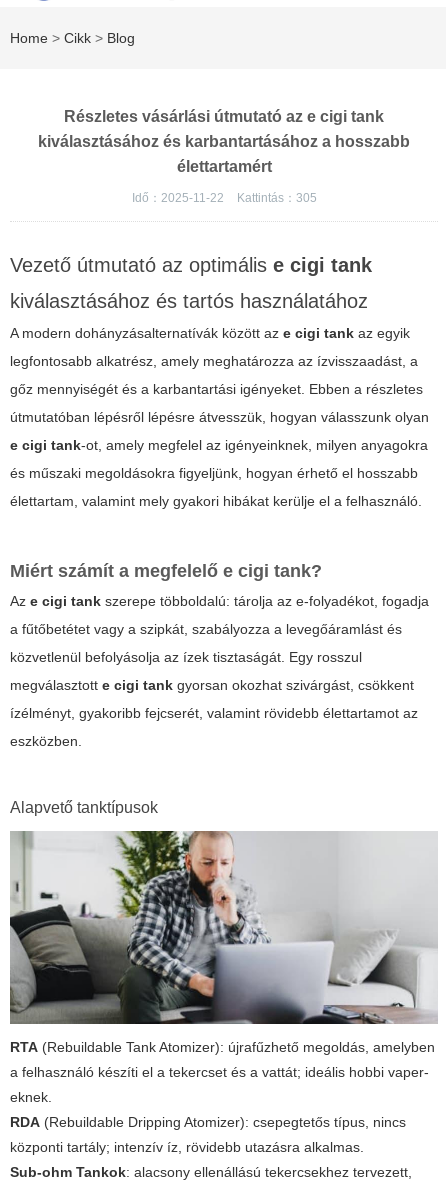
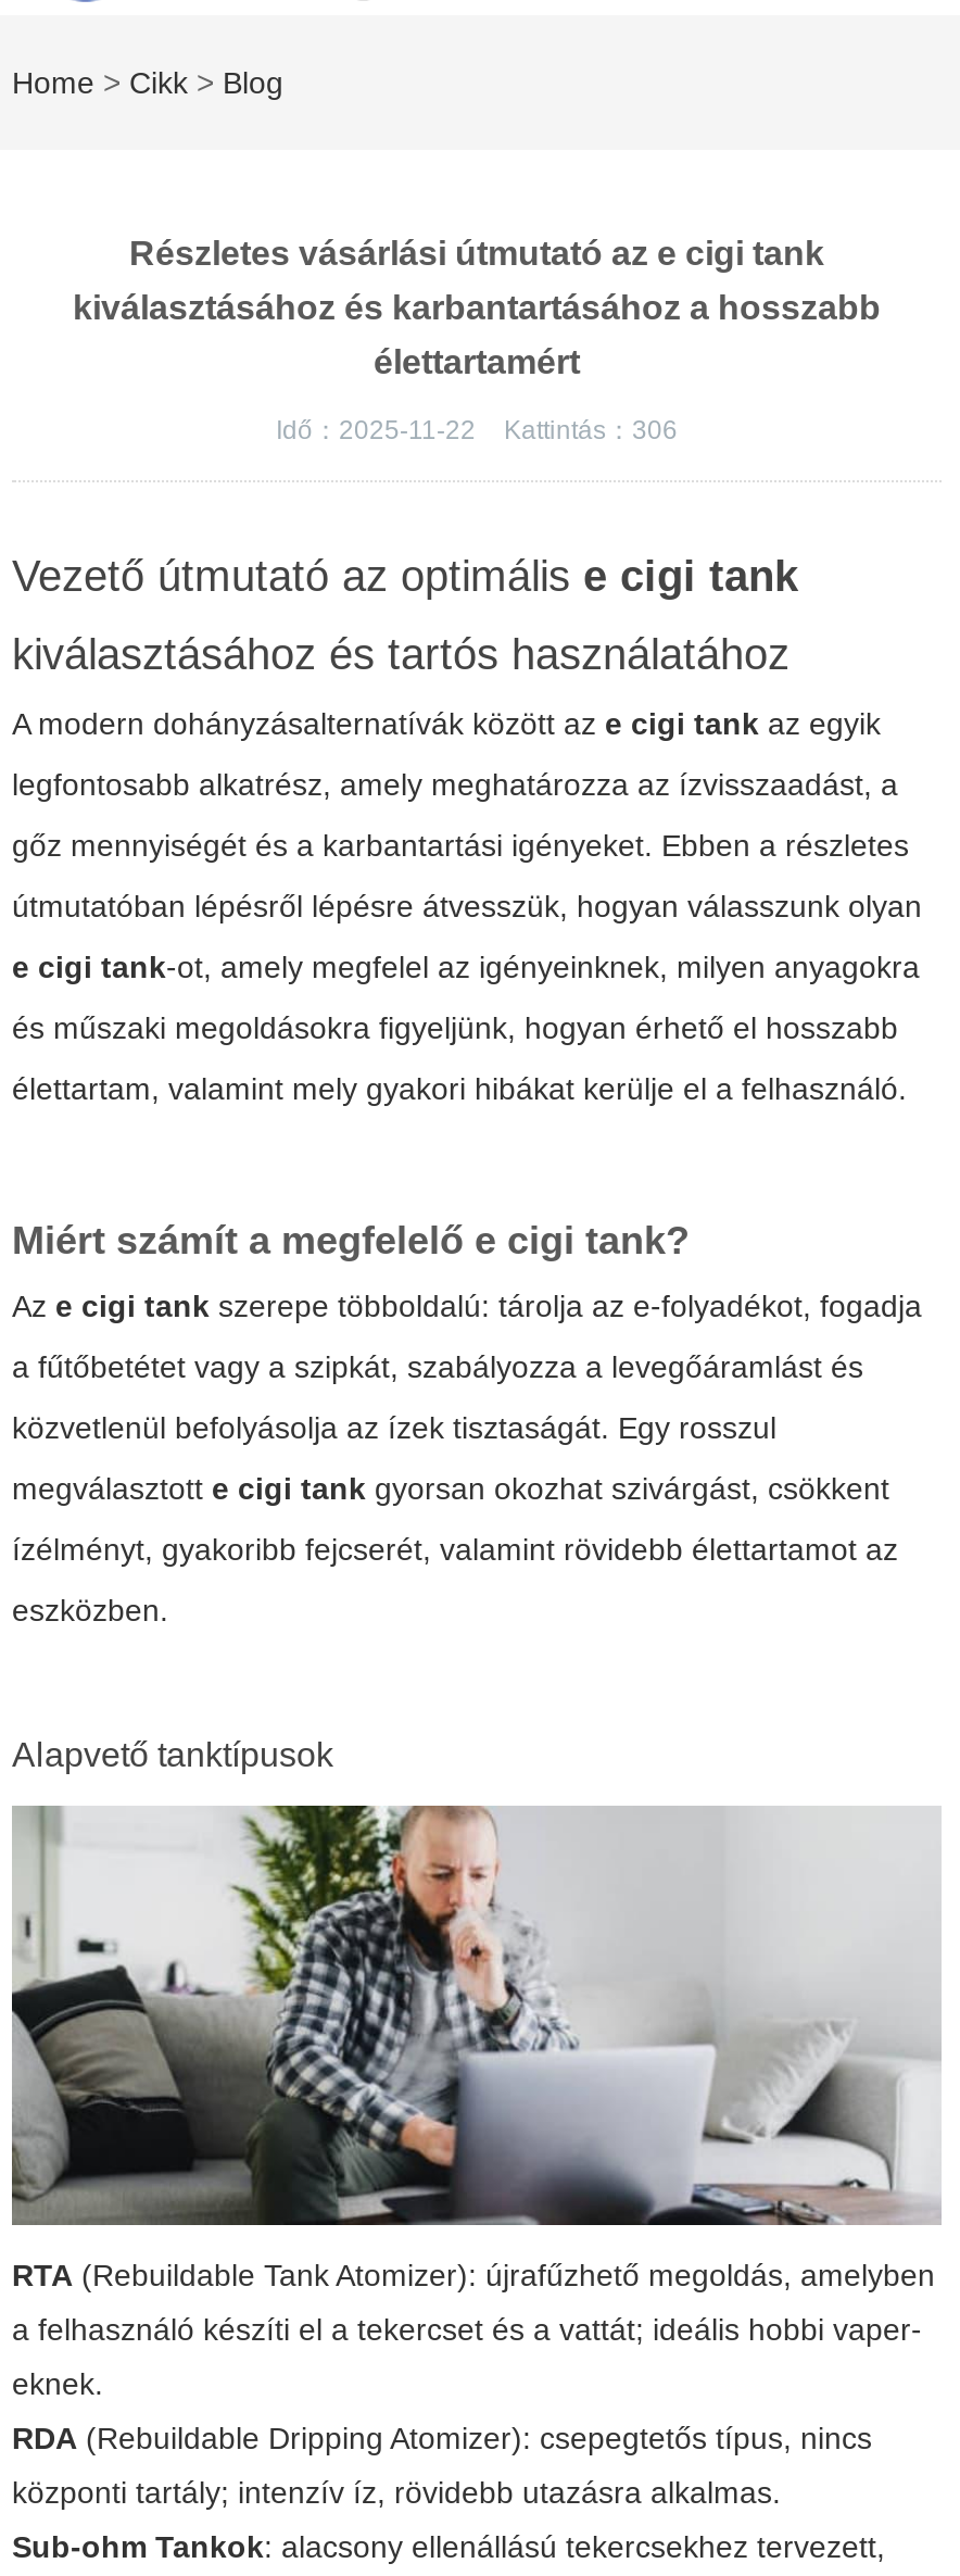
- Idő：2025-11-22 Kattintás：305
+ Idő：2025-11-22 Kattintás：306
